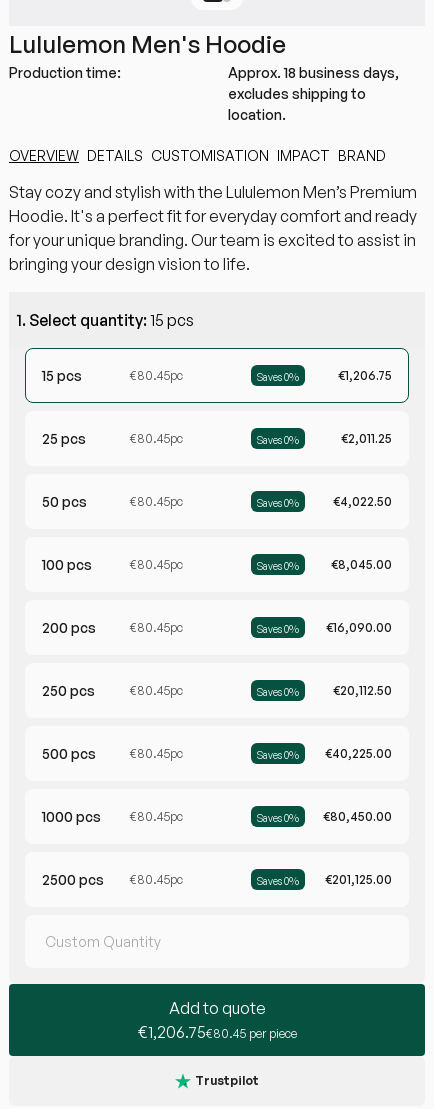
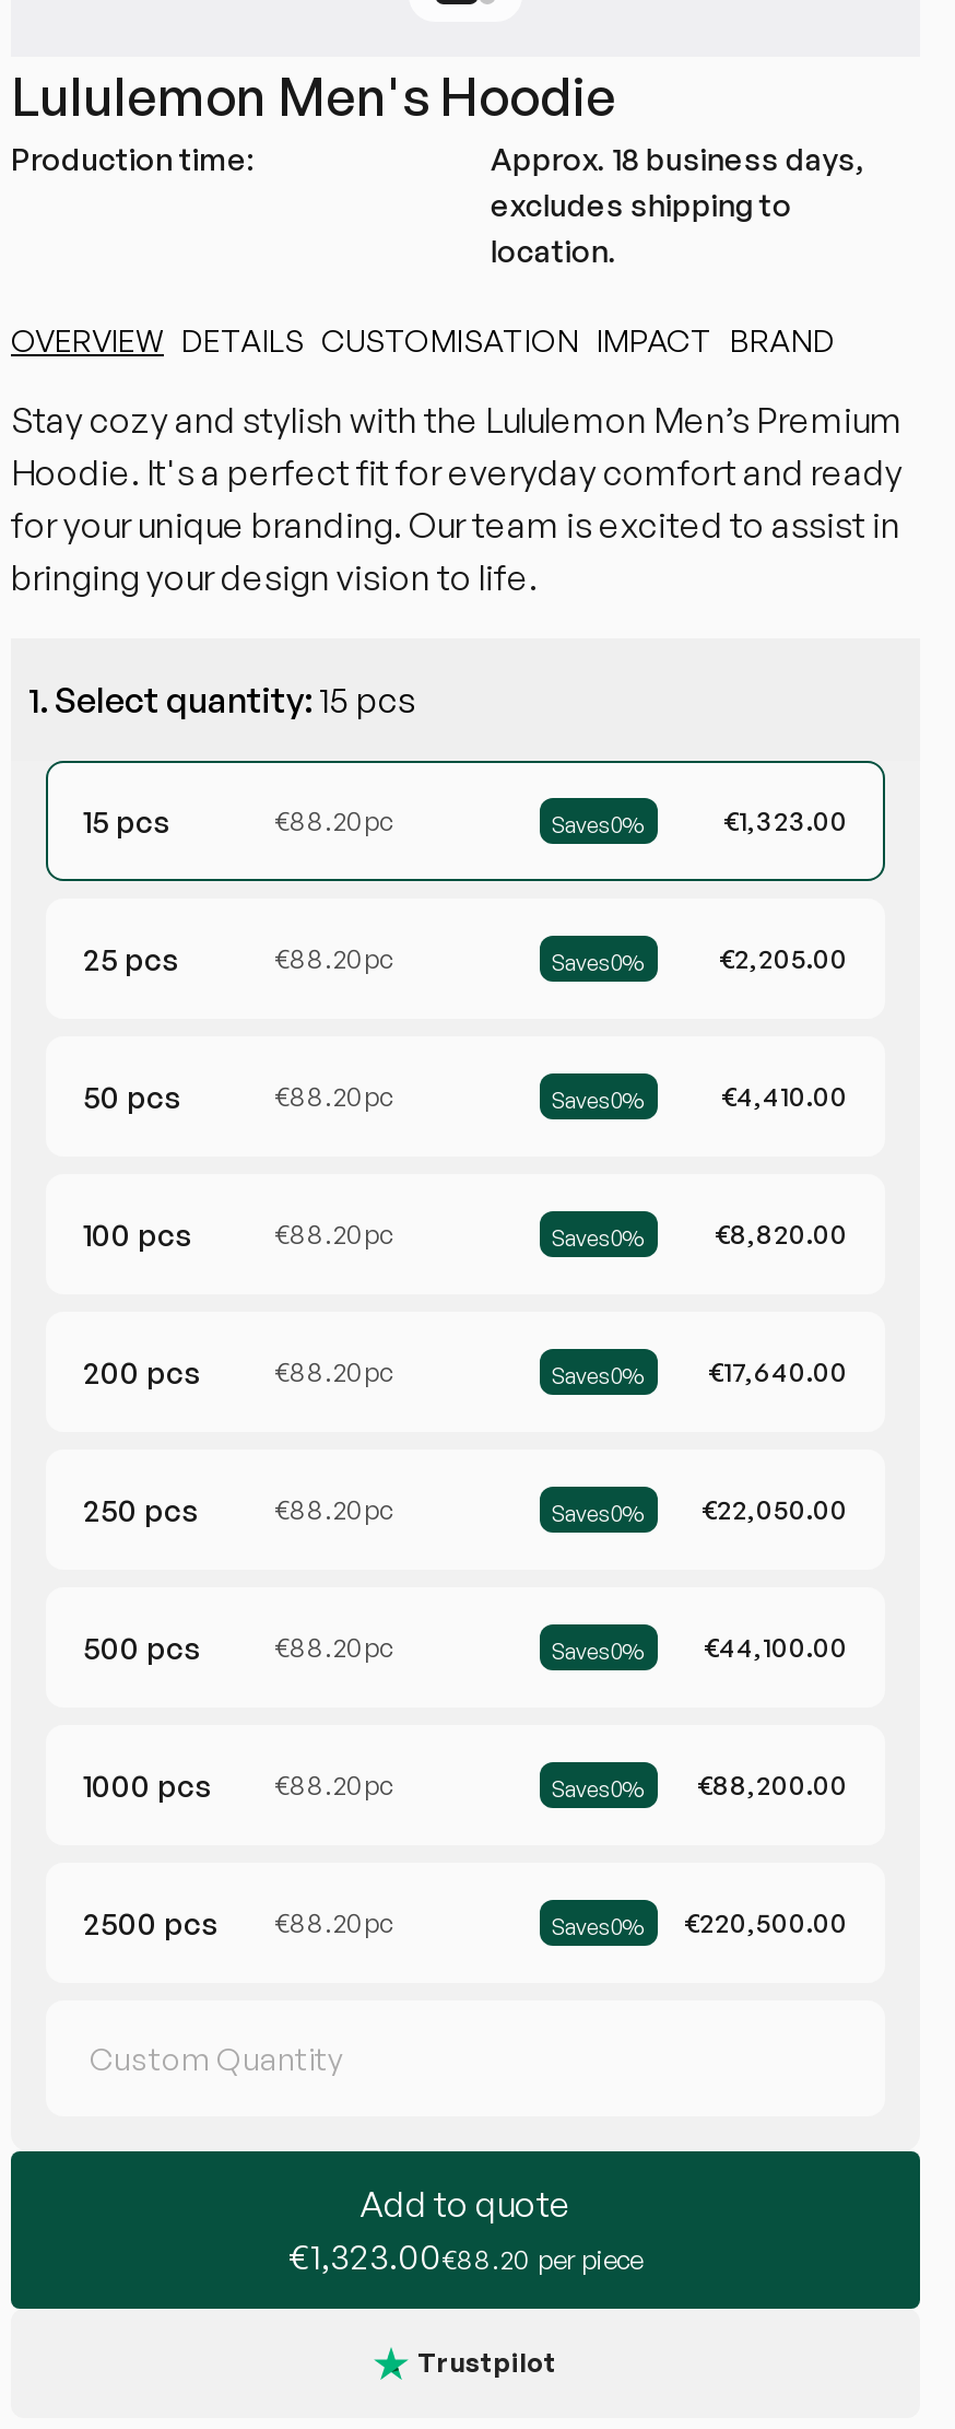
- €80.45pc
+ €88.20pc

- €1,206.75
+ €1,323.00

- €80.45pc
+ €88.20pc

- €2,011.25
+ €2,205.00

- €80.45pc
+ €88.20pc

- €4,022.50
+ €4,410.00

- €80.45pc
+ €88.20pc

- €8,045.00
+ €8,820.00

- €80.45pc
+ €88.20pc

- €16,090.00
+ €17,640.00

- €80.45pc
+ €88.20pc

- €20,112.50
+ €22,050.00

- €80.45pc
+ €88.20pc

- €40,225.00
+ €44,100.00

- 1000 pcs €80.45pc
+ 1000 pcs €88.20pc

- €80,450.00
+ €88,200.00

- 2500 pcs €80.45pc
+ 2500 pcs €88.20pc

- €201,125.00
+ €220,500.00

- €1,206.75€80.45 per piece
+ €1,323.00€88.20 per piece
